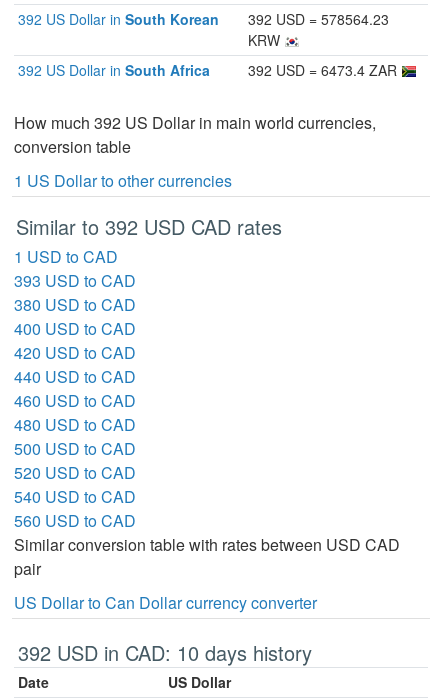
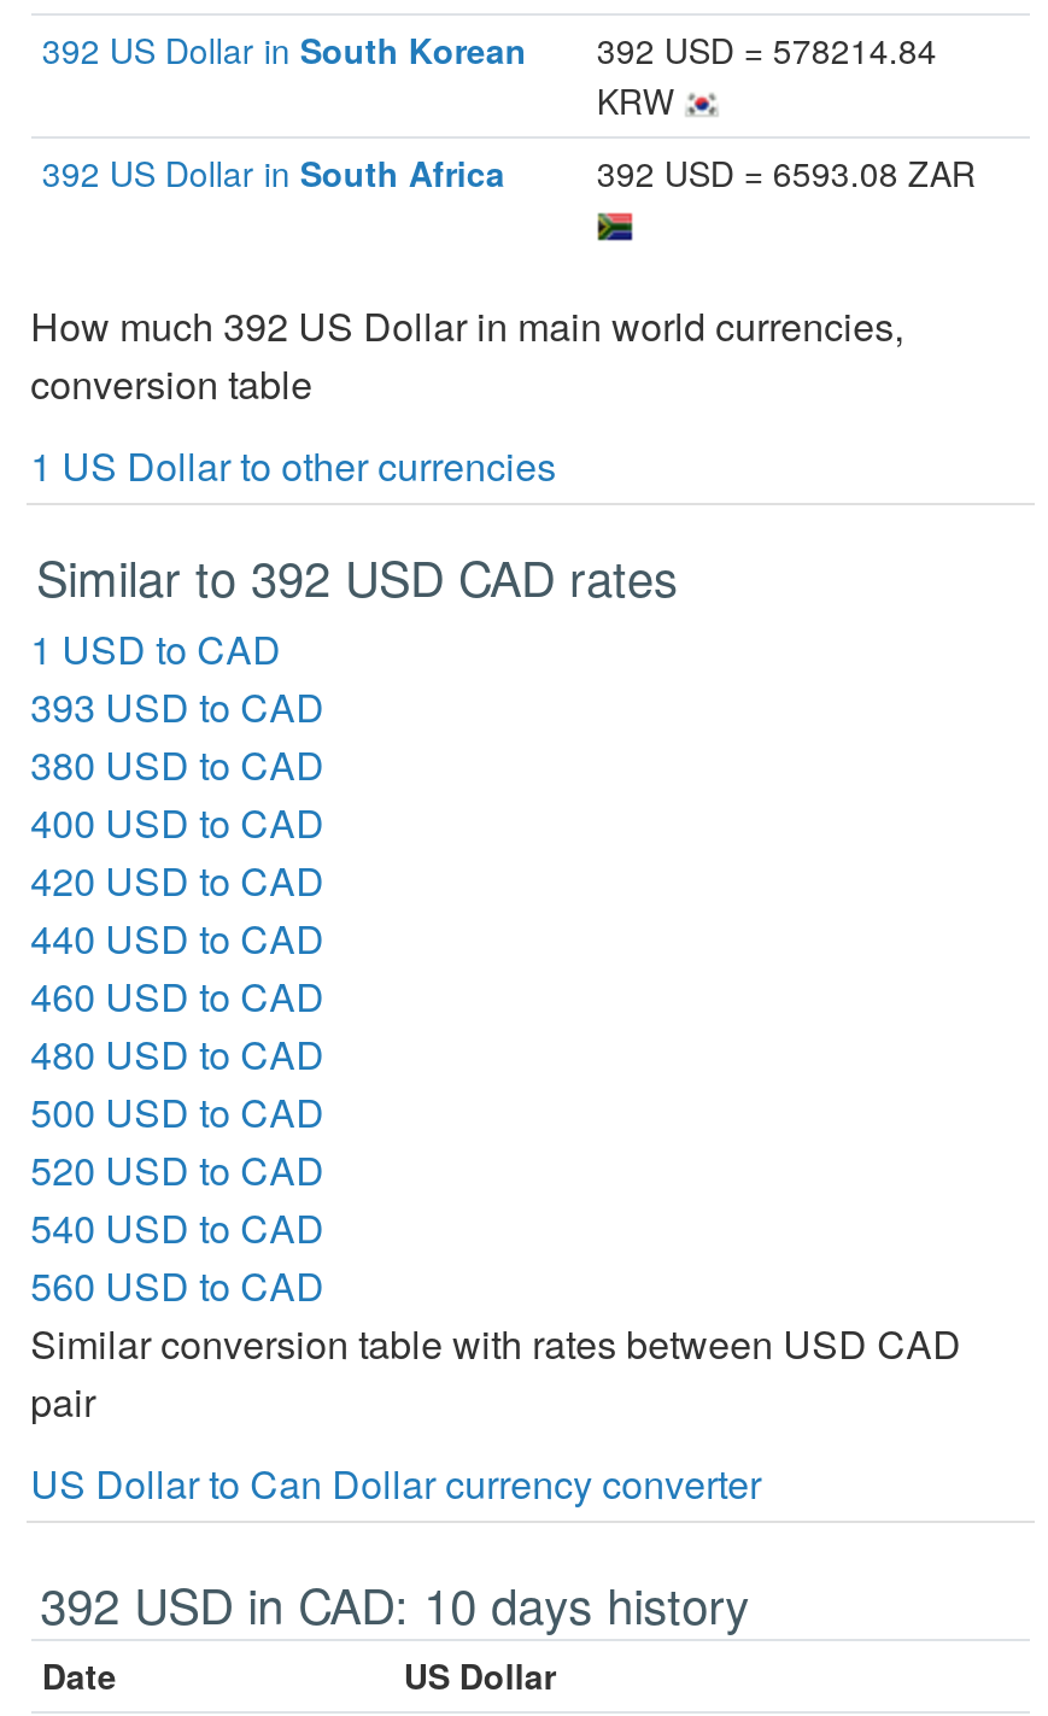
- 392 US Dollar in South Korean 392 USD = 578564.23
+ 392 US Dollar in South Korean 392 USD = 578214.84

- 392 US Dollar in South Africa 392 USD = 6473.4 ZAR
+ 392 US Dollar in South Africa 392 USD = 6593.08 ZAR
